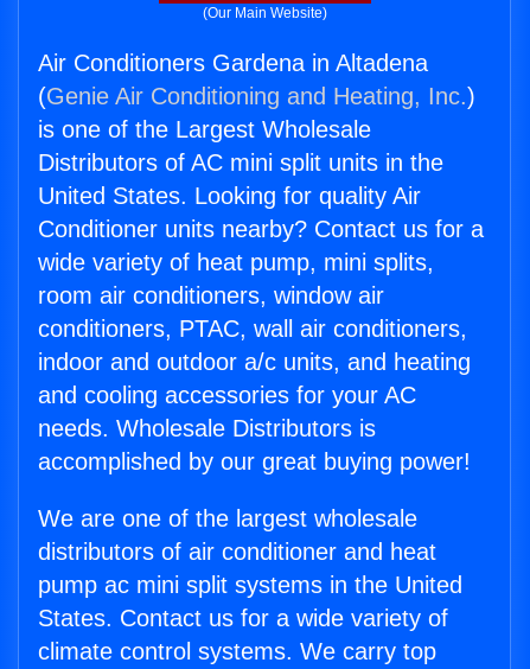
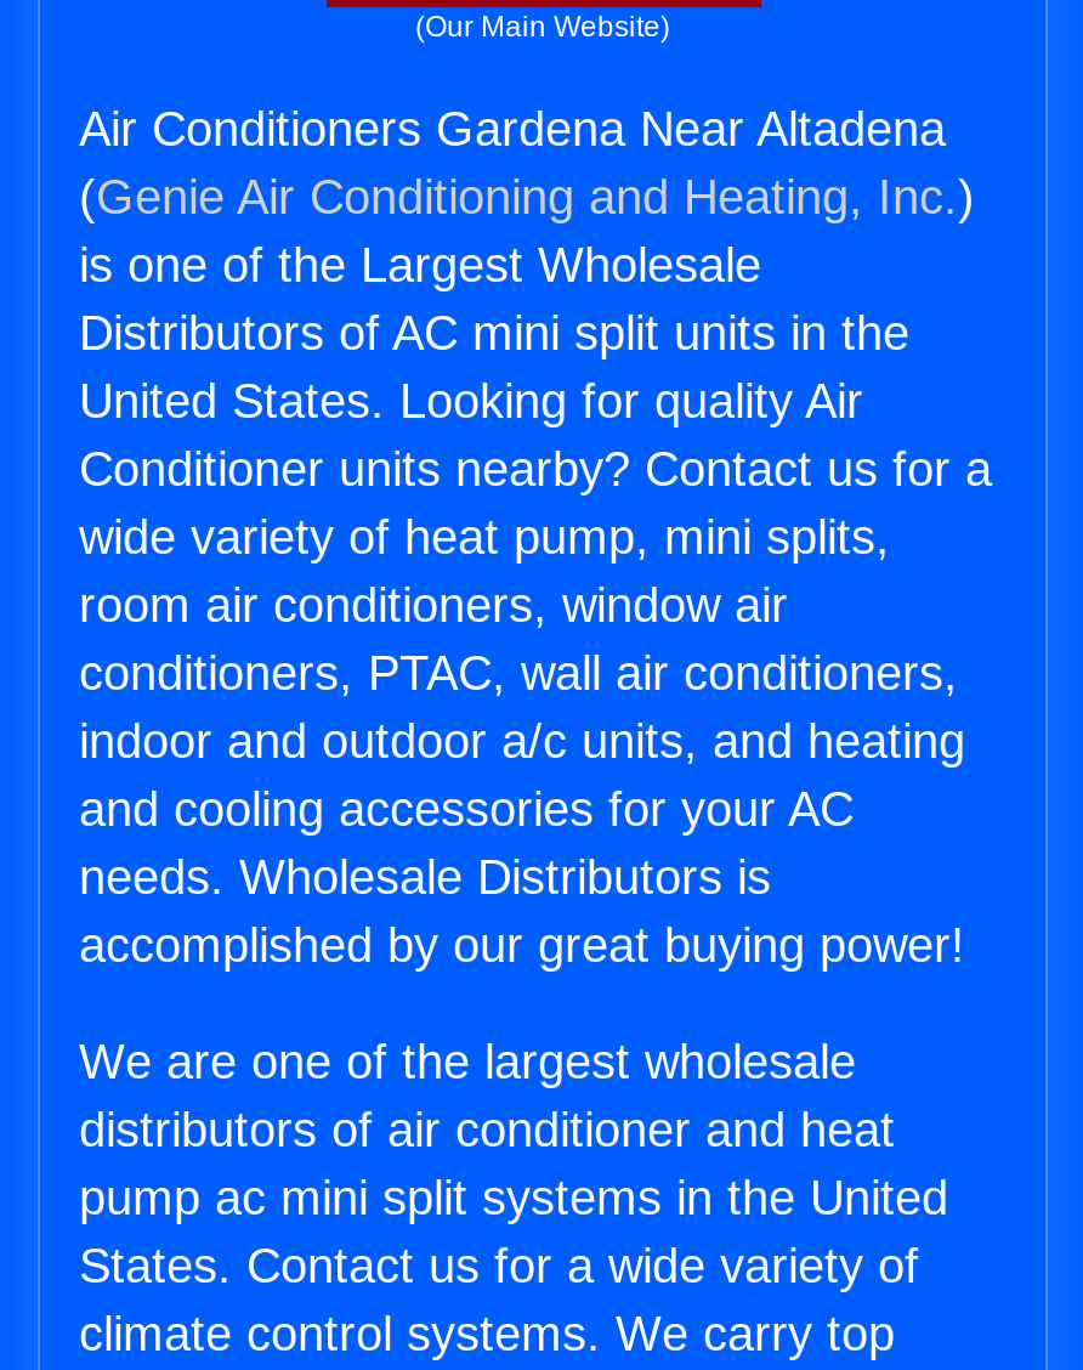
- Air Conditioners Gardena in Altadena
+ Air Conditioners Gardena Near Altadena
